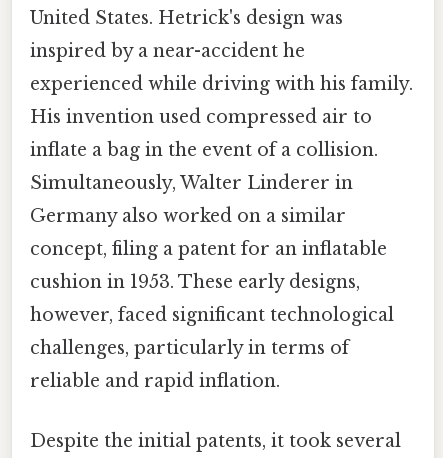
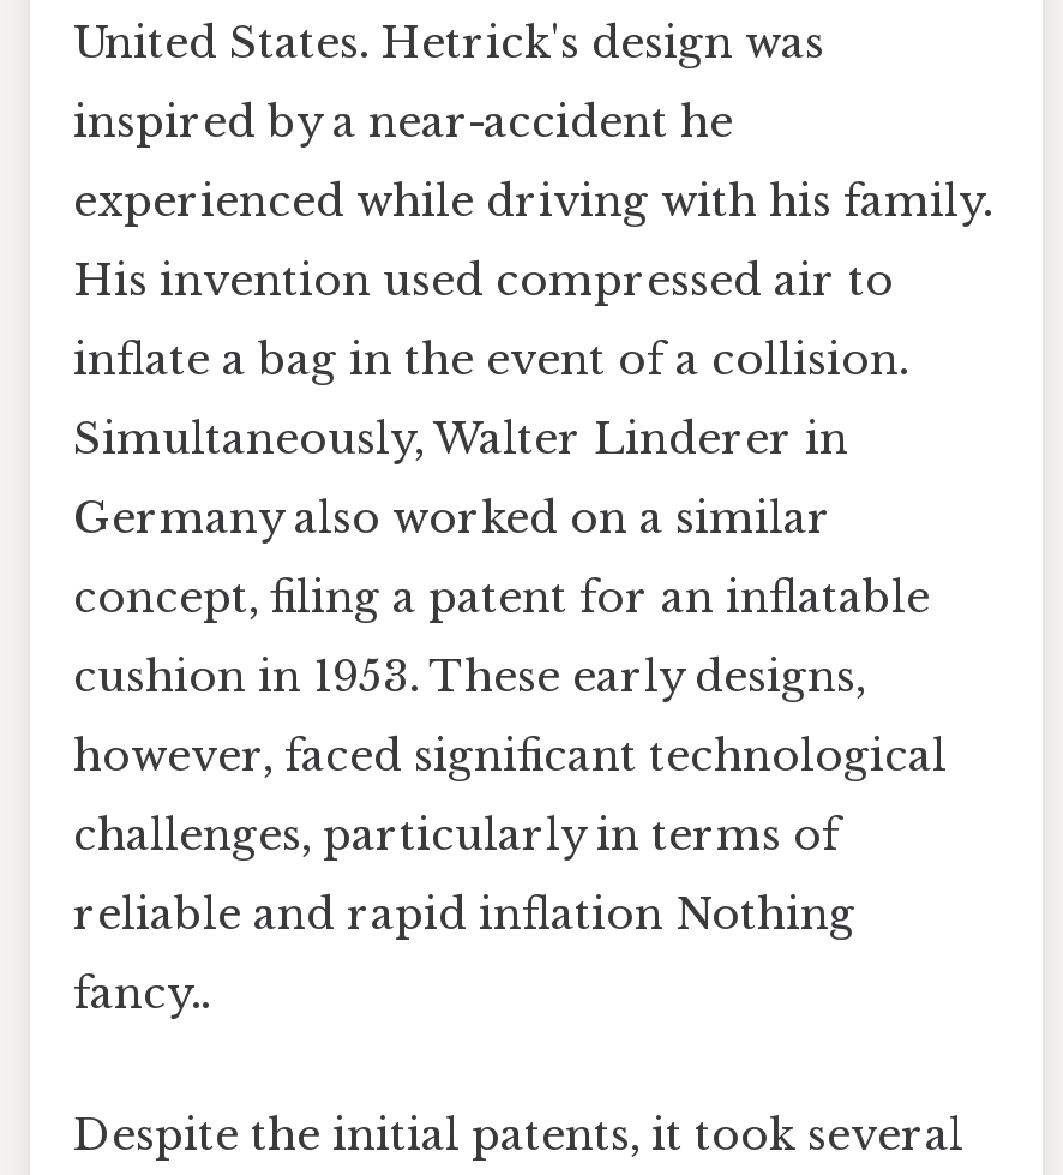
- reliable and rapid inflation.
+ reliable and rapid inflation Nothing
+ fancy..
